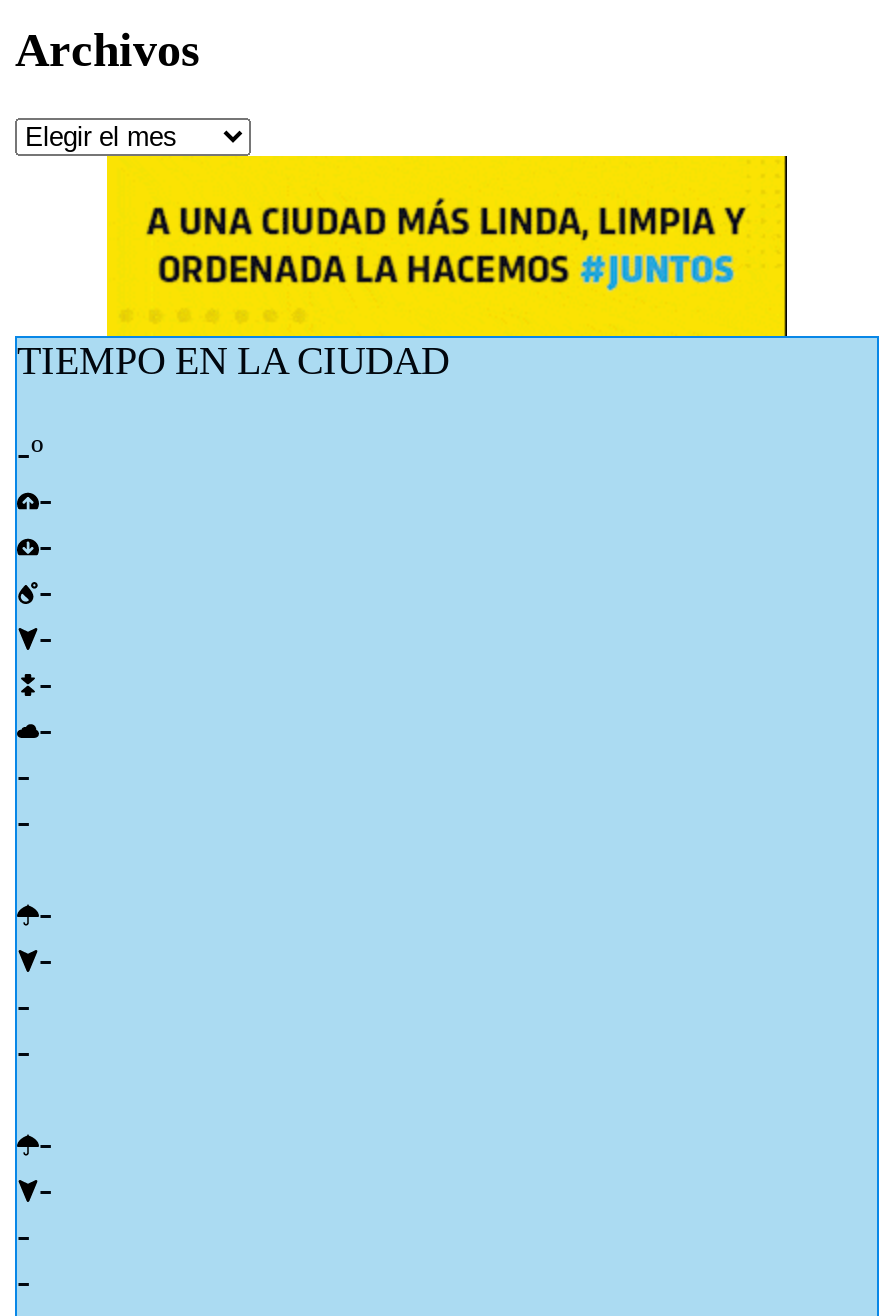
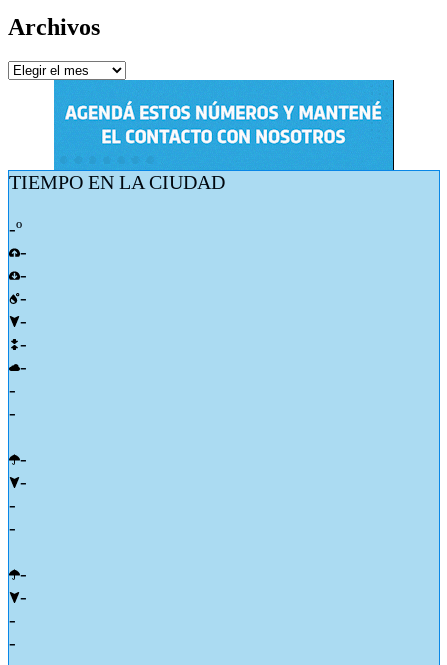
- [image]
+ [image]
